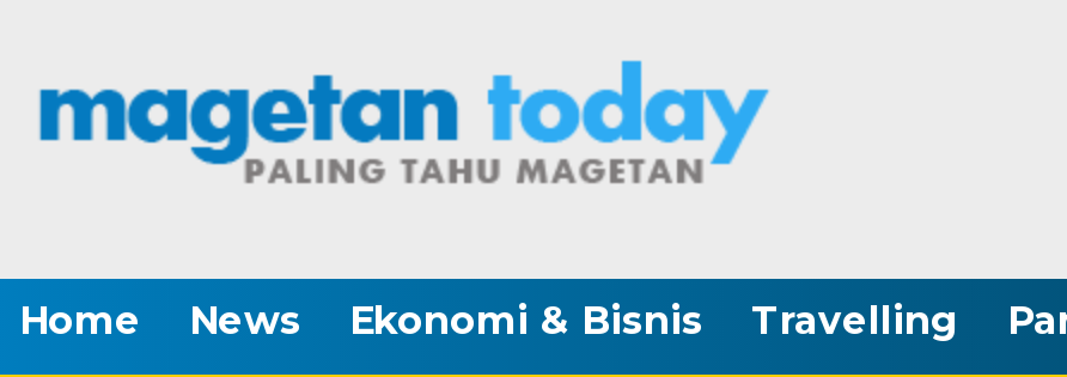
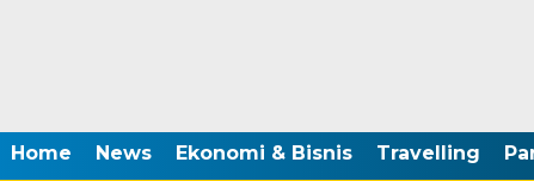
- [image]
